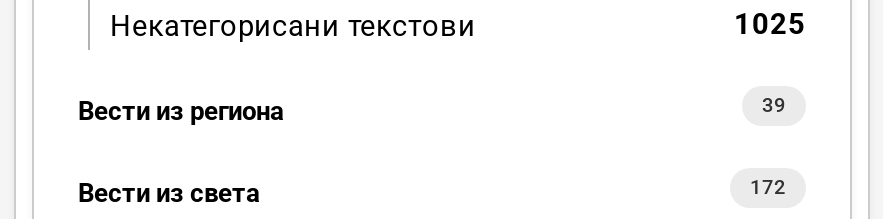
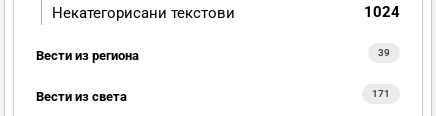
- 1025
+ 1024

- 172
+ 171
